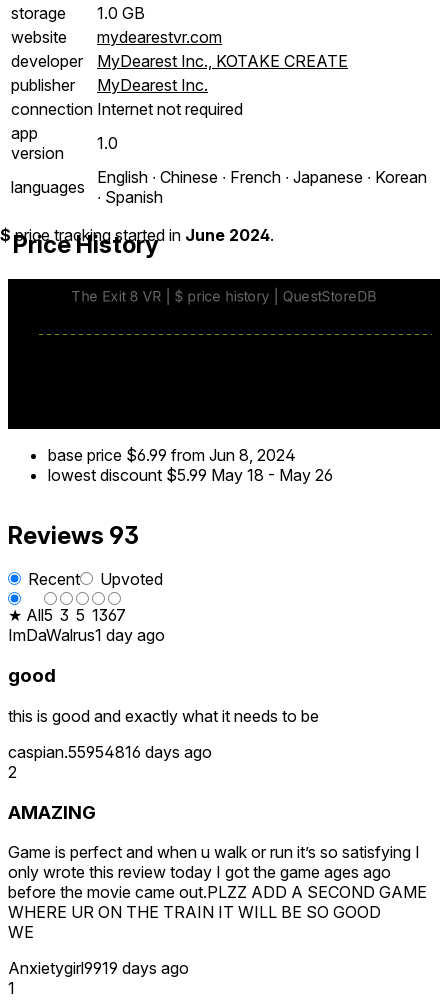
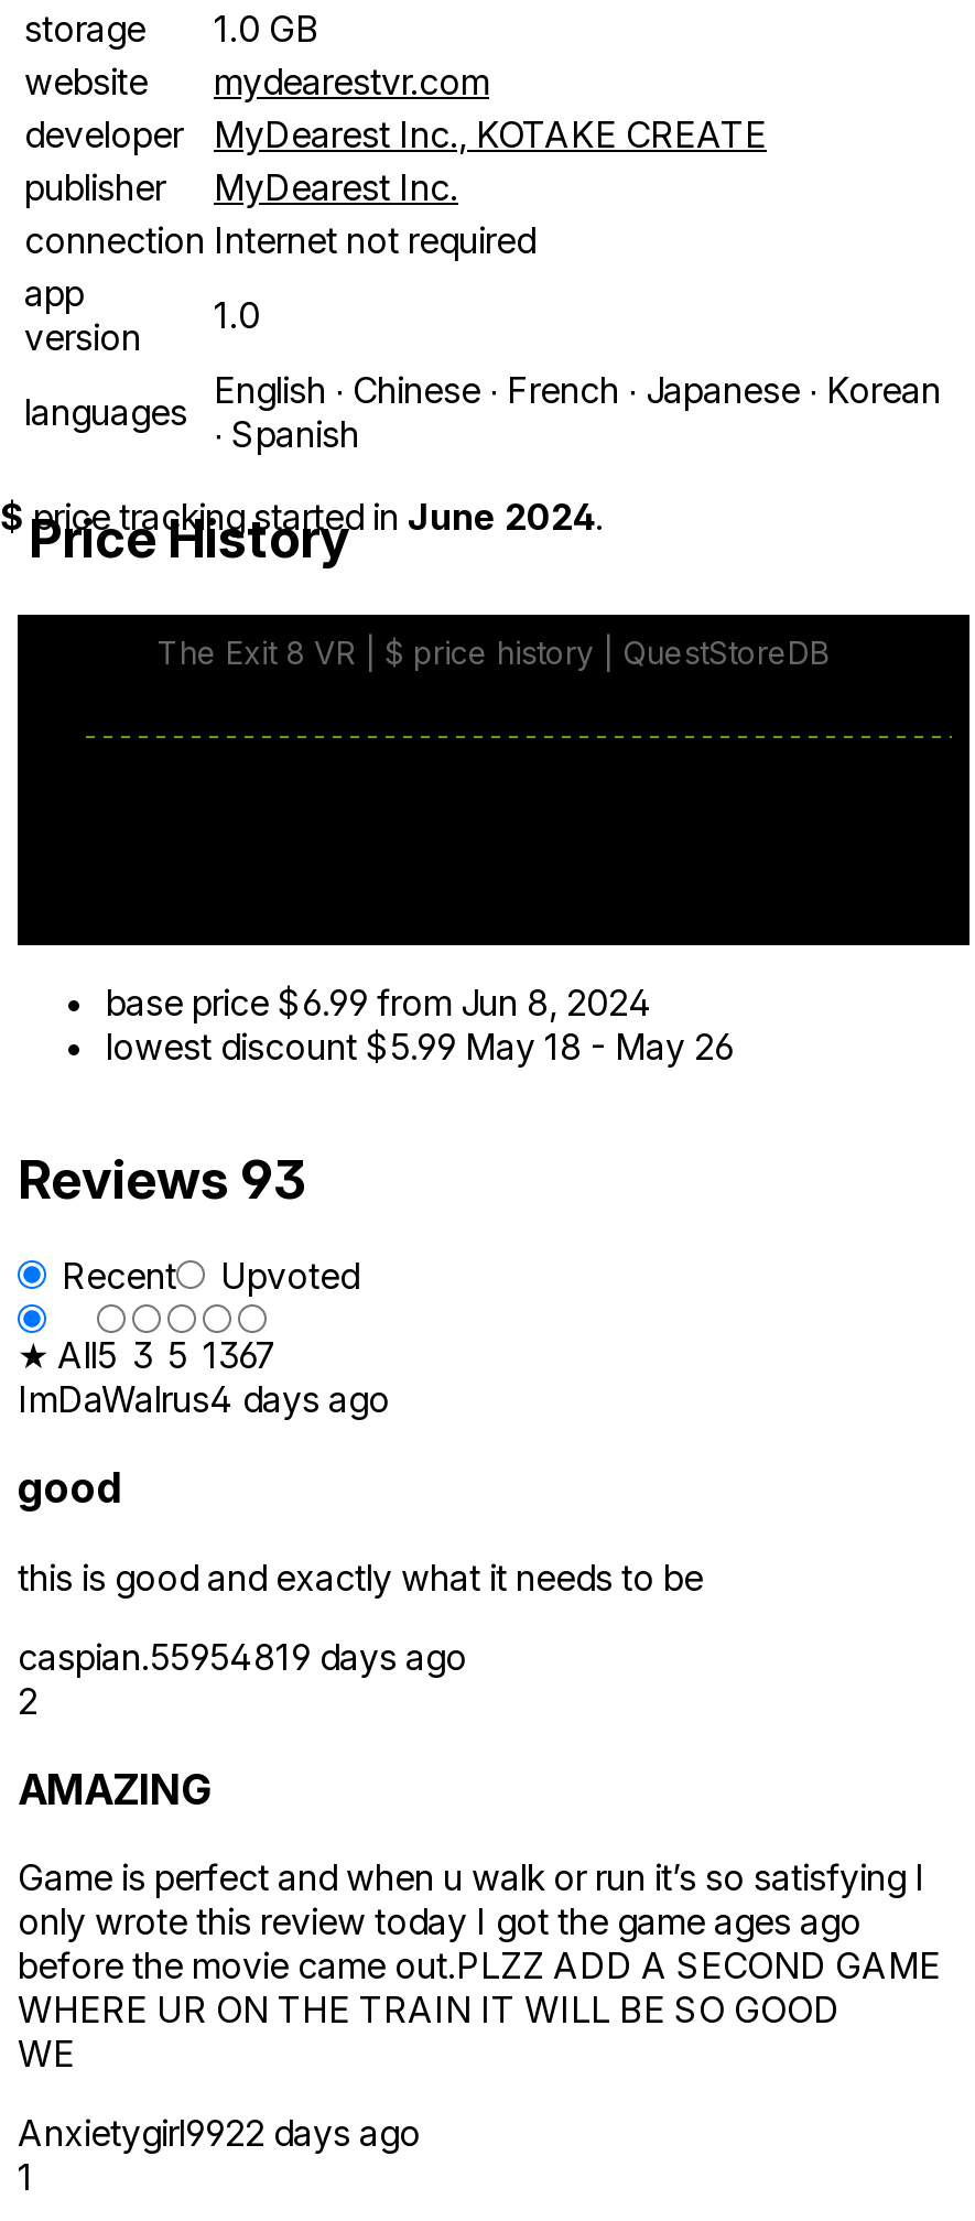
- ImDaWalrus1 day ago
+ ImDaWalrus4 days ago

- caspian.55954816 days ago
+ caspian.55954819 days ago

- Anxietygirl9919 days ago
+ Anxietygirl9922 days ago
